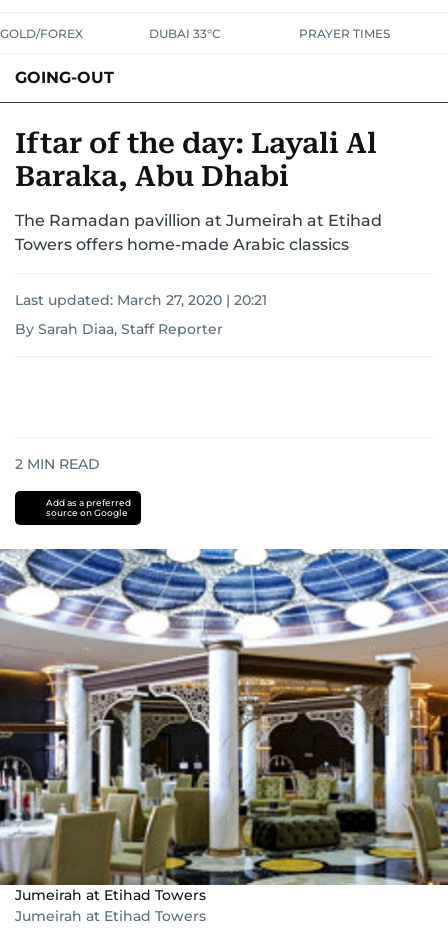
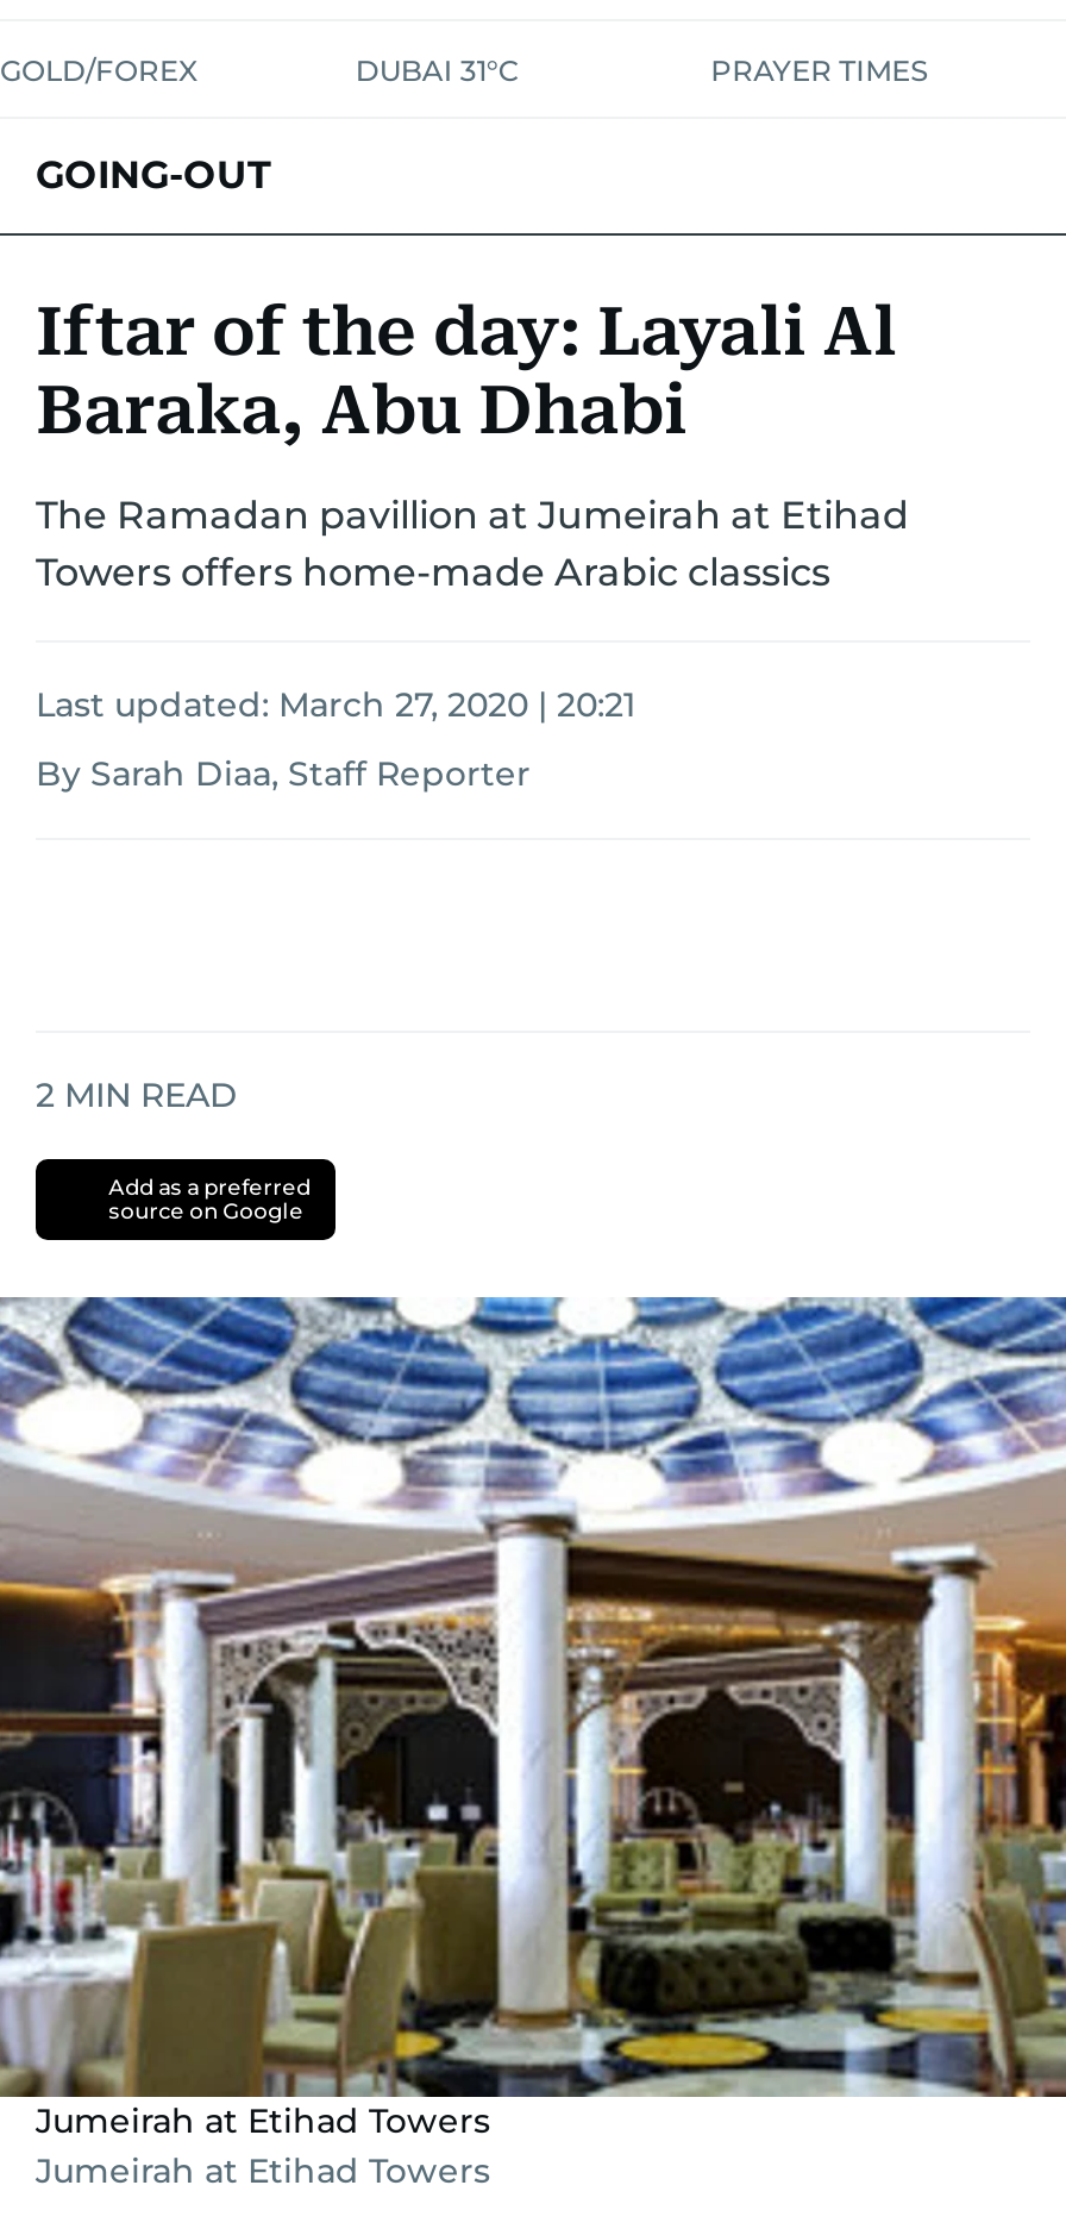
- DUBAI 33°C
+ DUBAI 31°C
